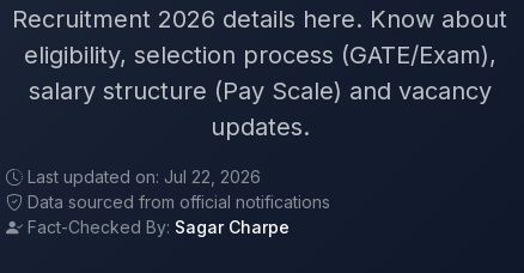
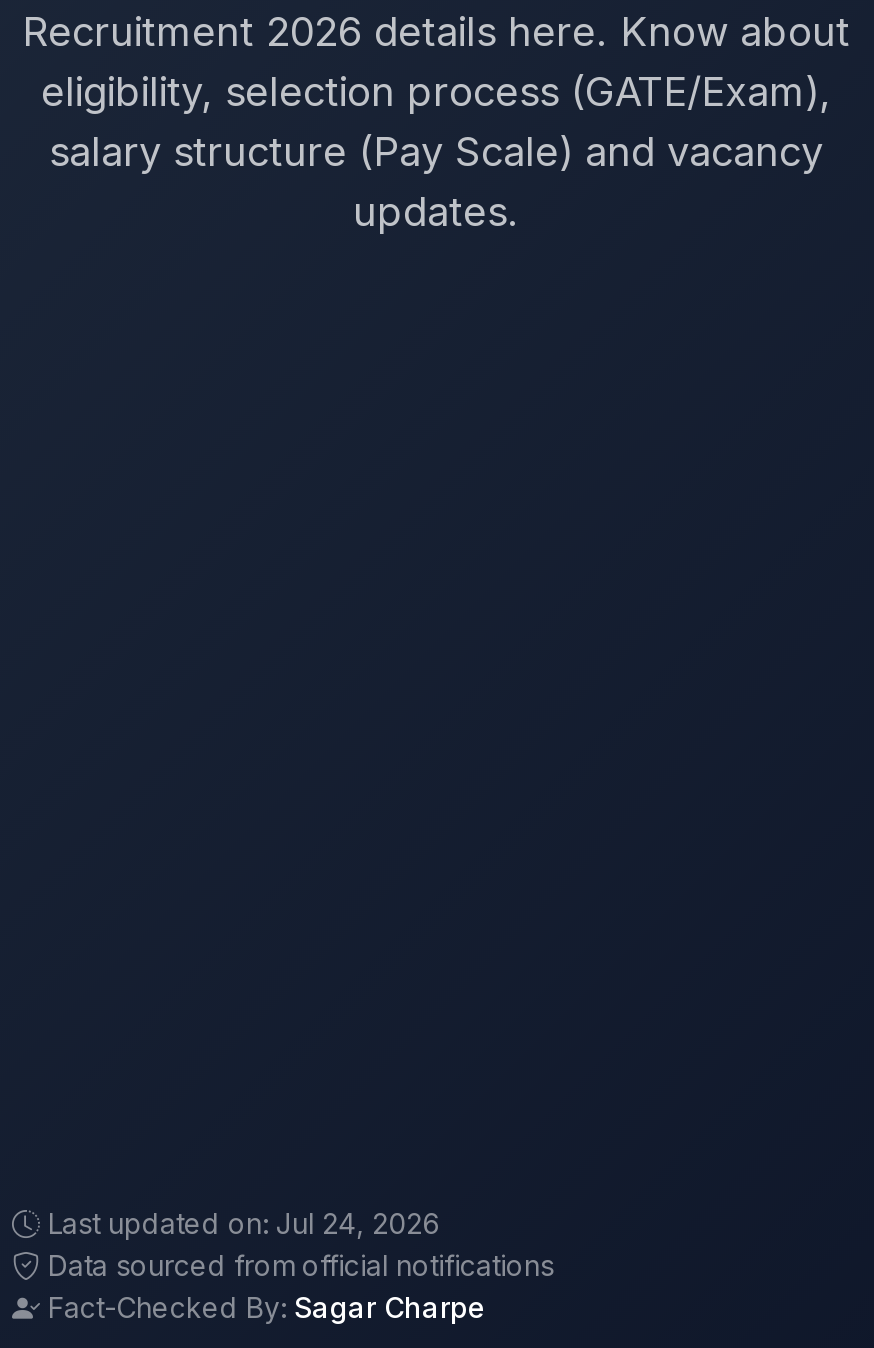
- Last updated on: Jul 22, 2026
+ Last updated on: Jul 24, 2026
